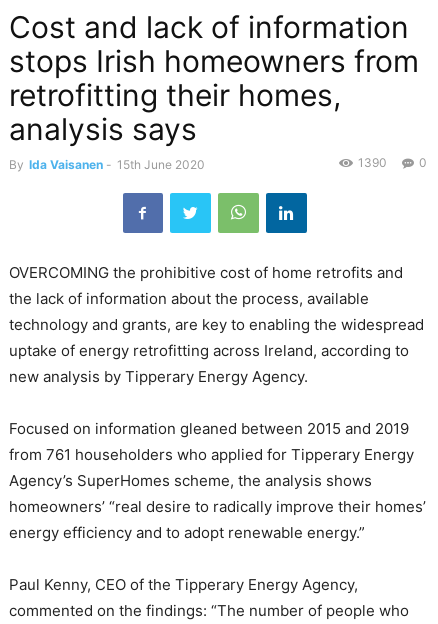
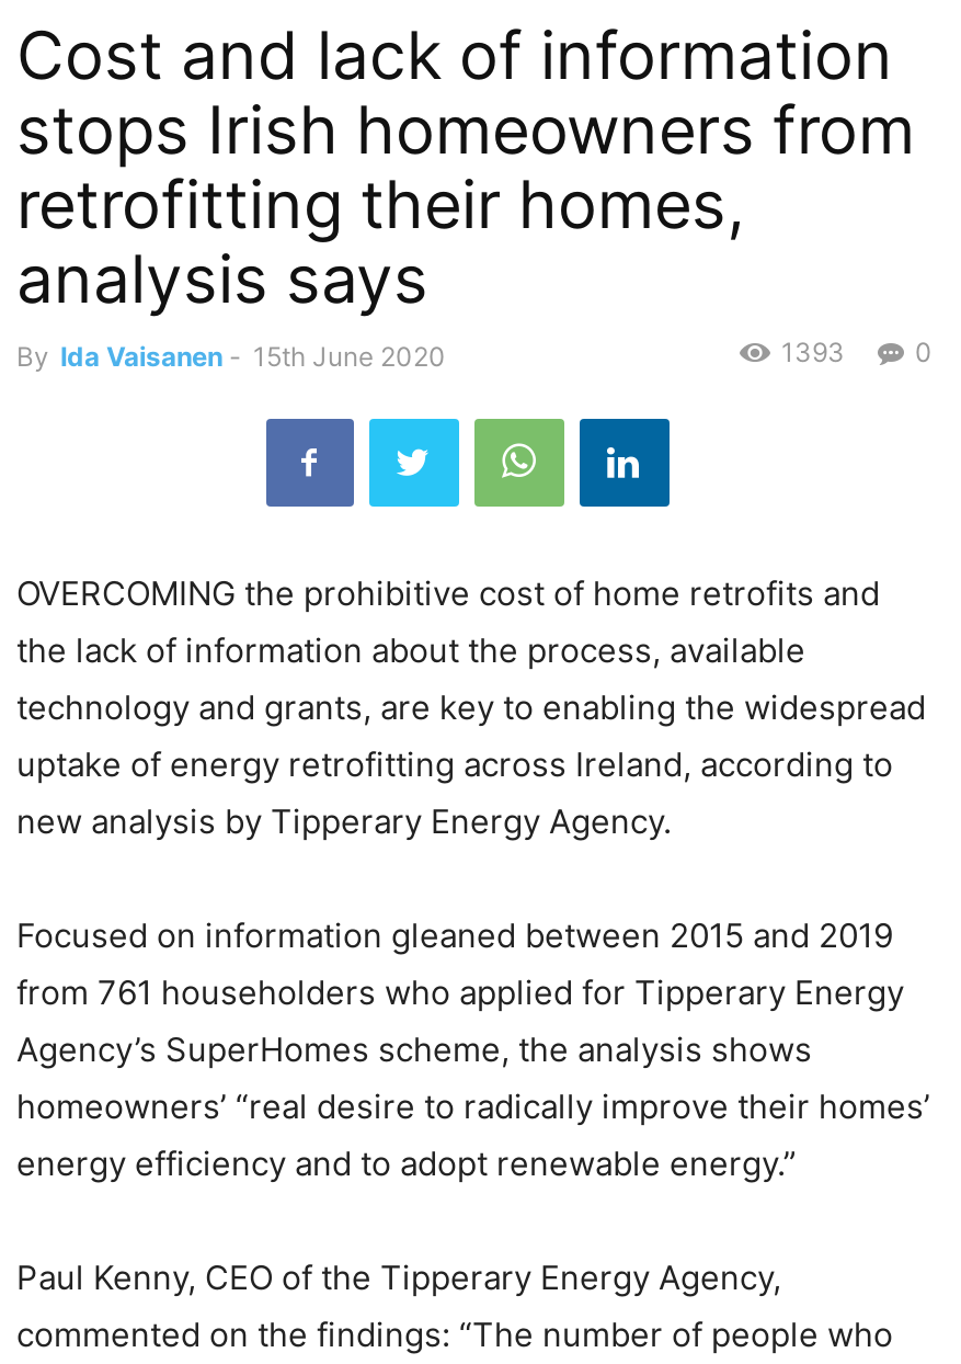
- 1390
+ 1393
